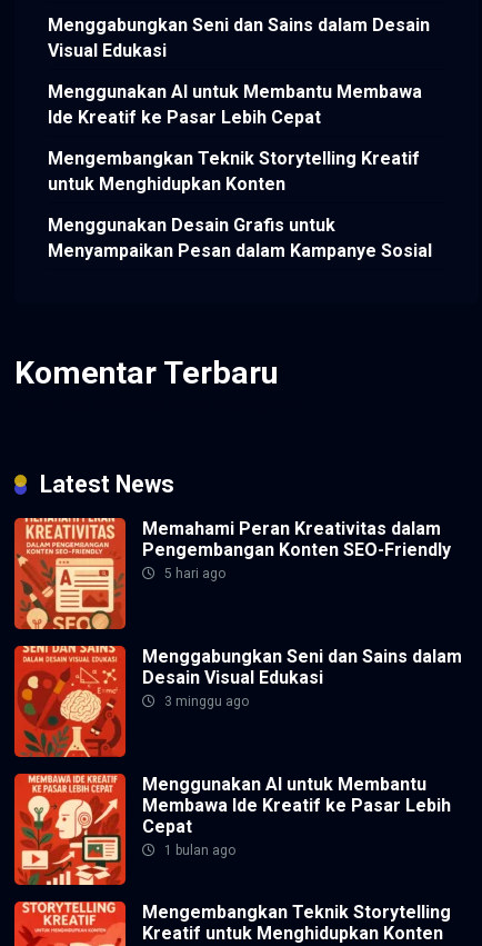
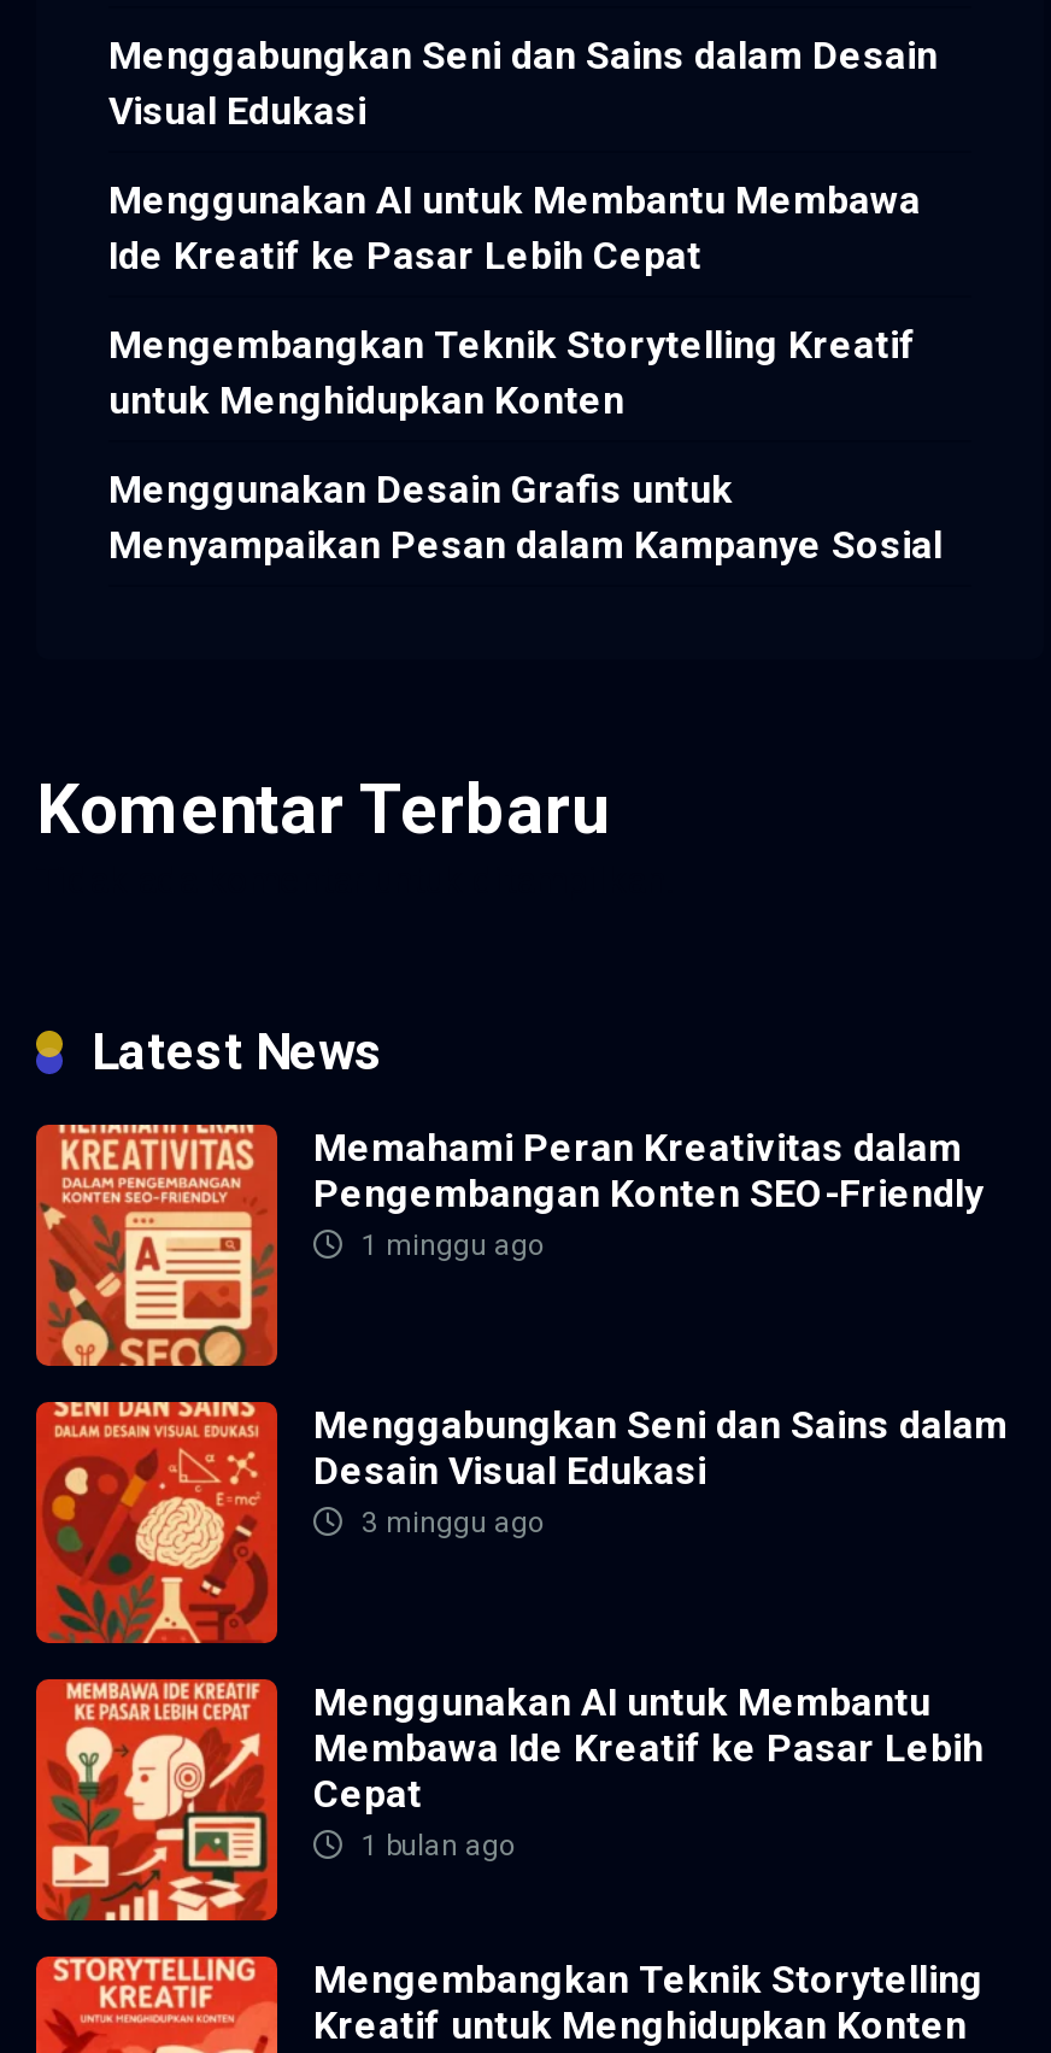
- 5 hari ago
+ 1 minggu ago
